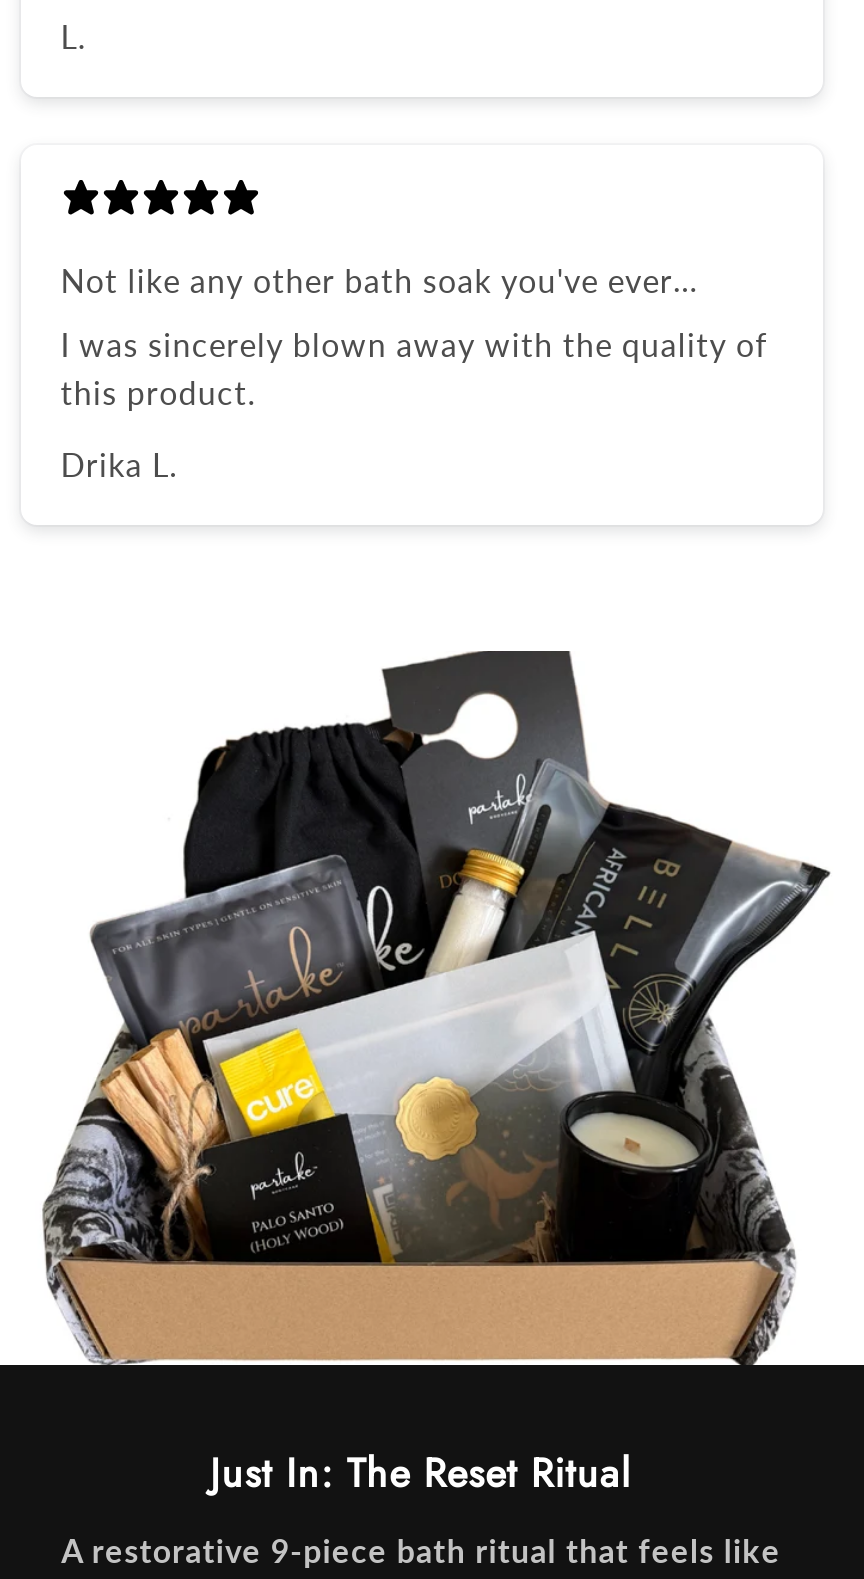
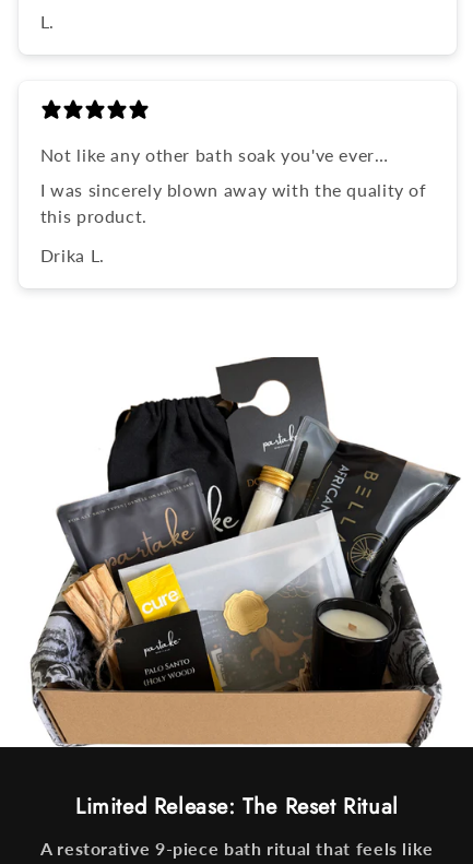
- Just In: The Reset Ritual
+ Limited Release: The Reset Ritual
